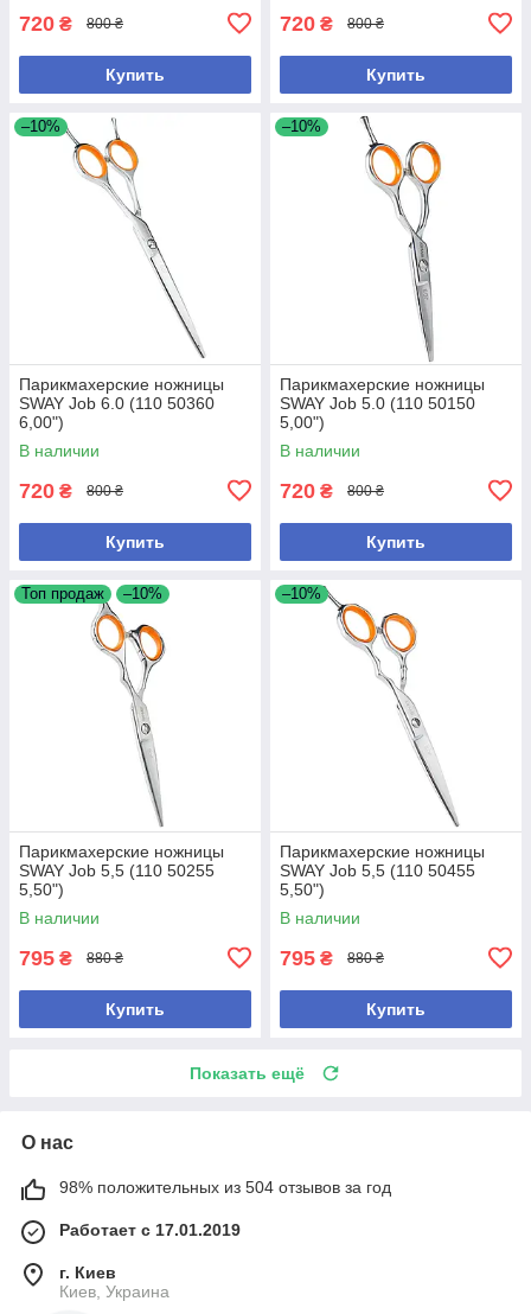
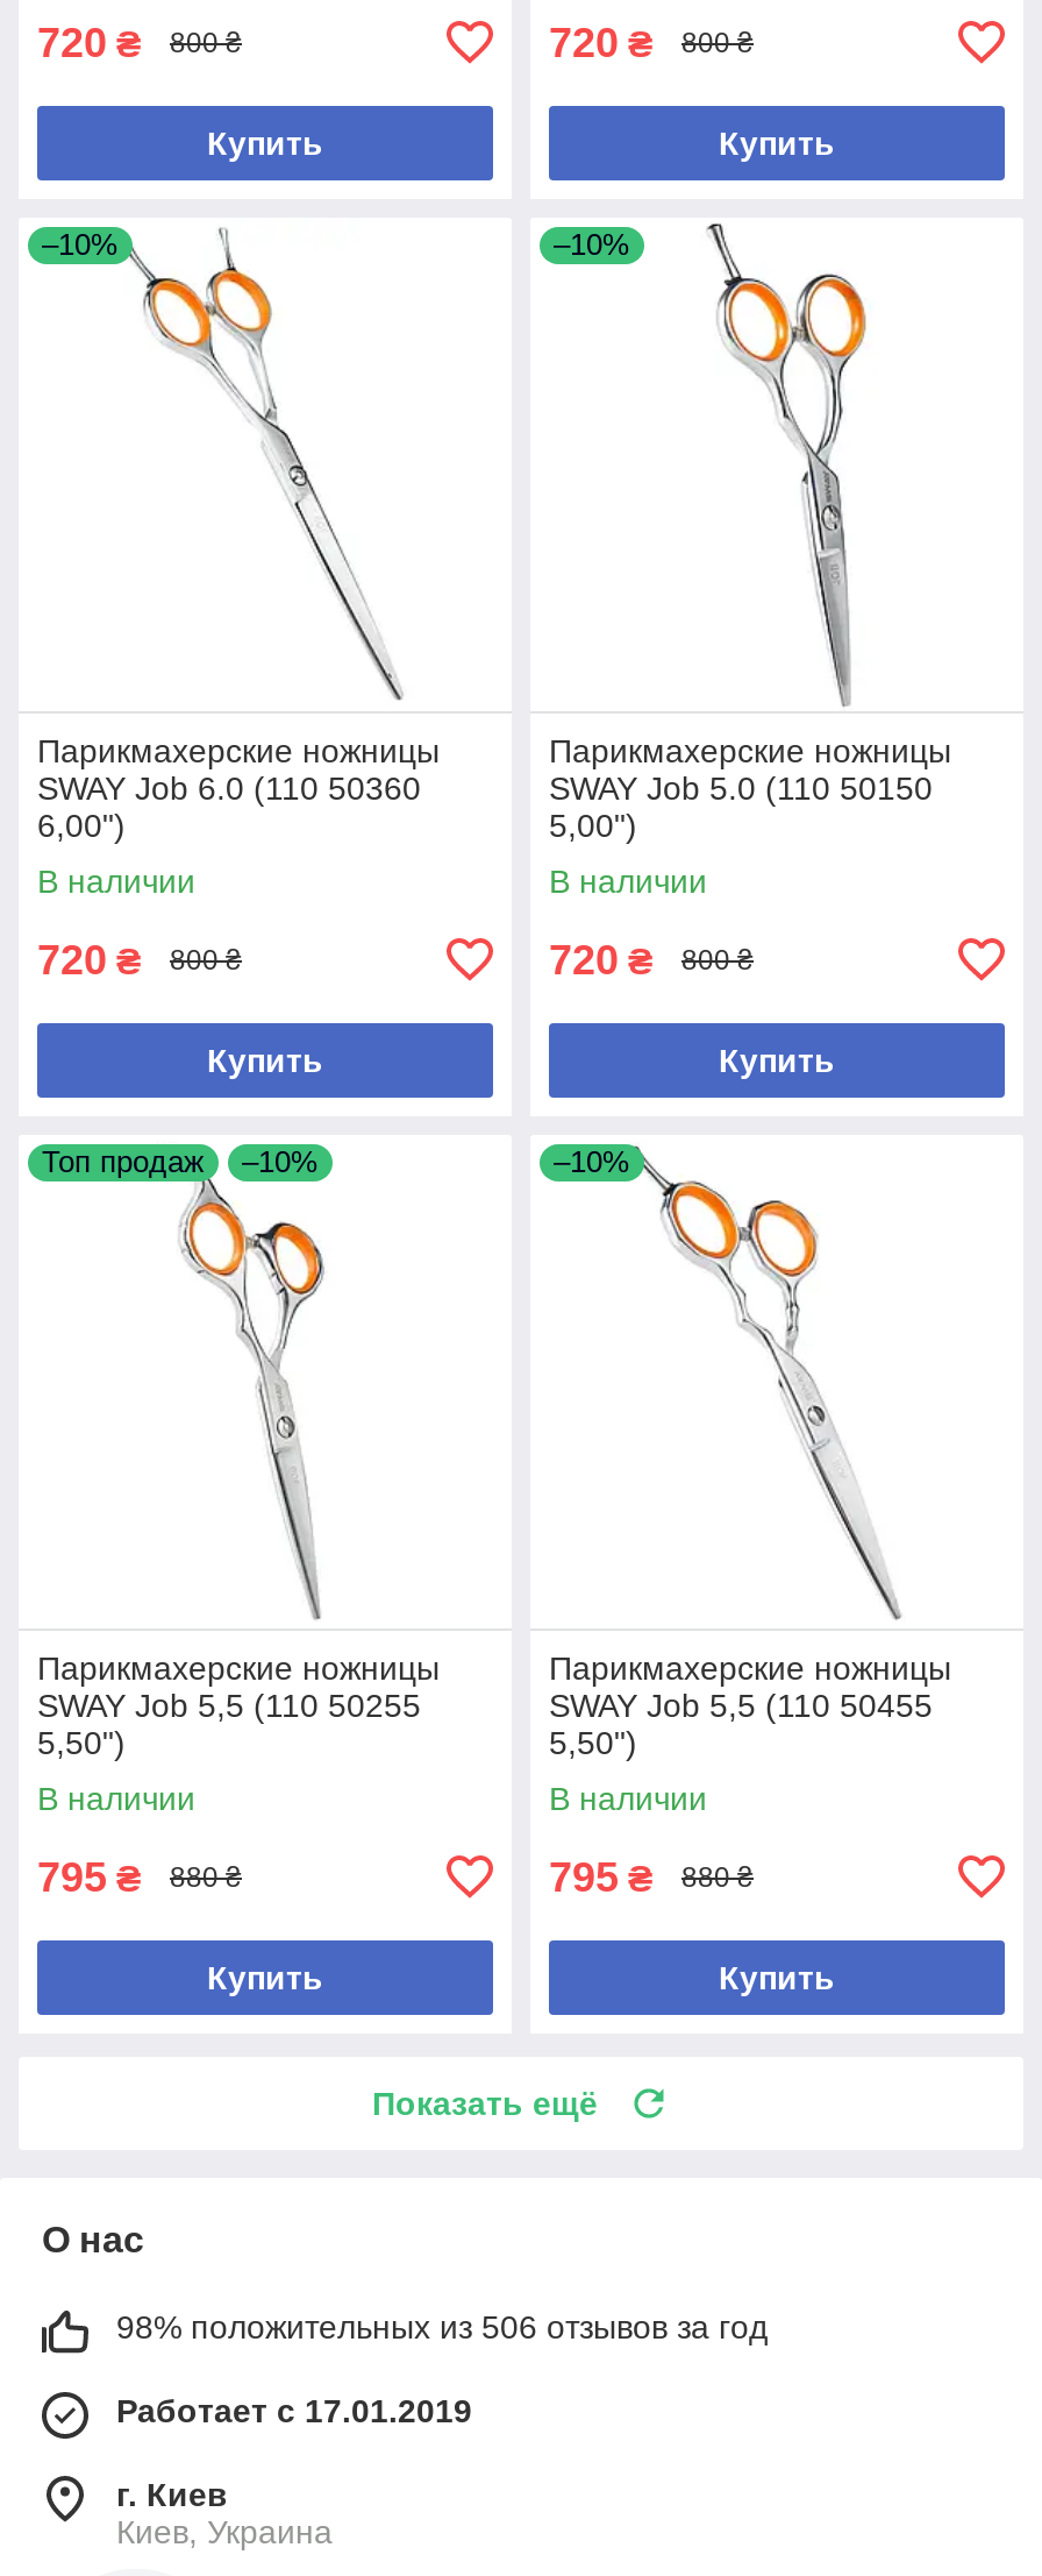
- 98% положительных из 504 отзывов за год
+ 98% положительных из 506 отзывов за год
